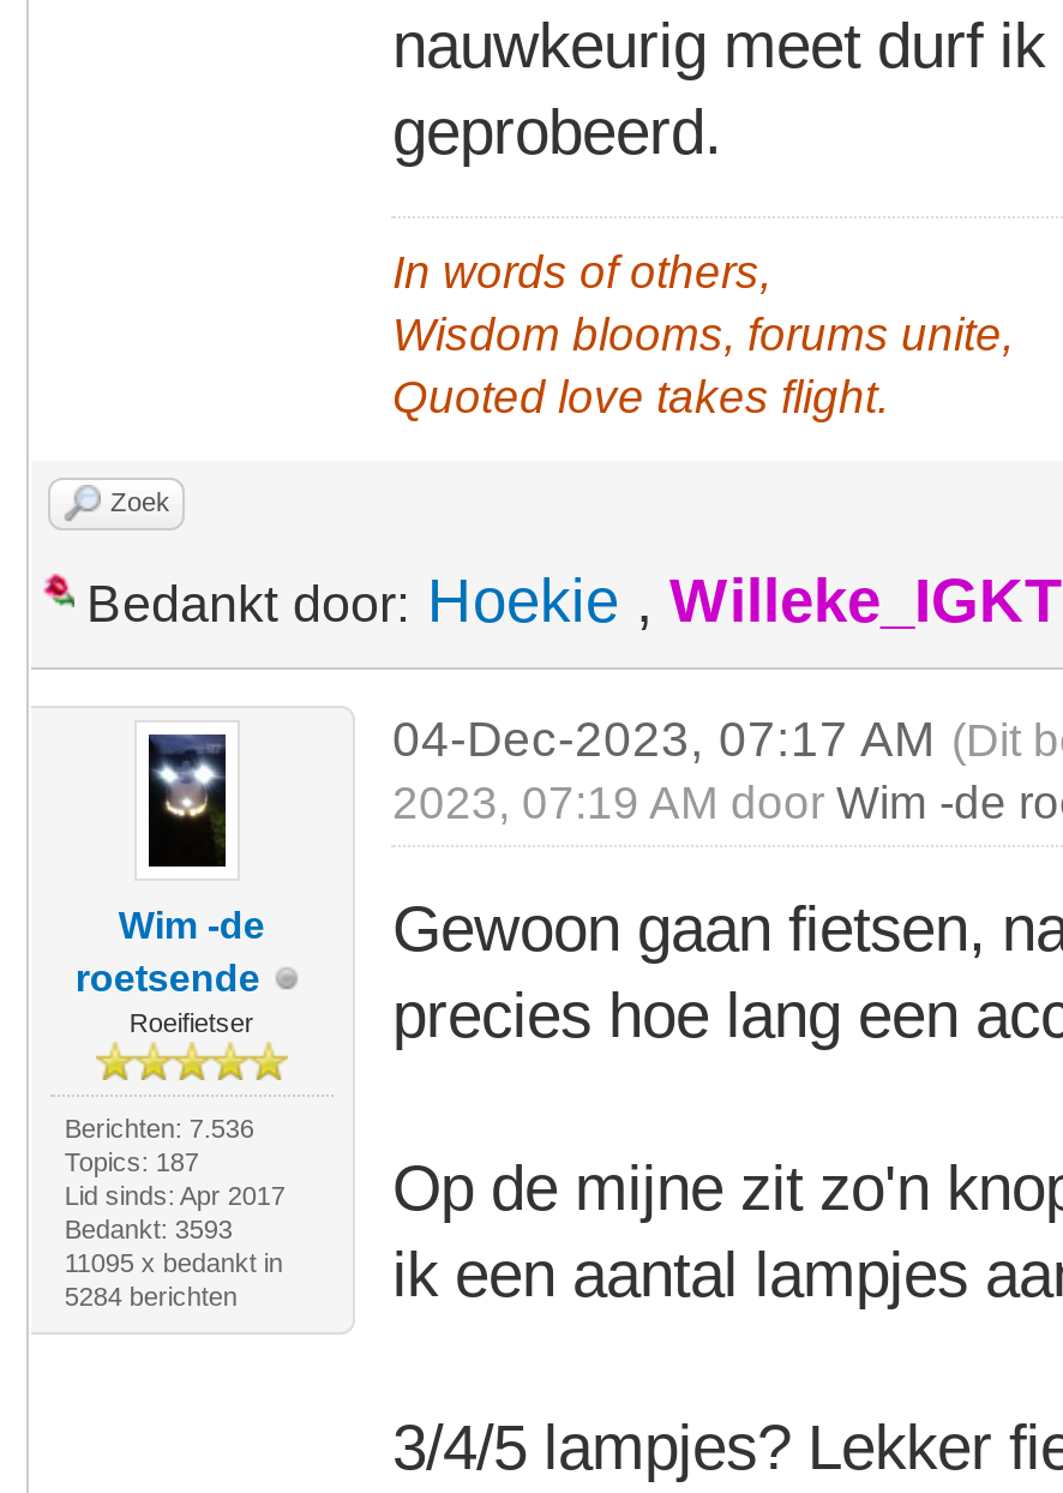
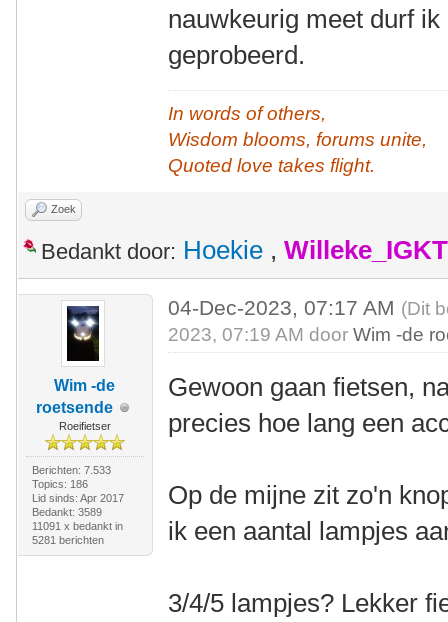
- Berichten: 7.536
+ Berichten: 7.533

- Topics: 187
+ Topics: 186

- Bedankt: 3593
+ Bedankt: 3589

- 11095 x bedankt in
+ 11091 x bedankt in

- 5284 berichten
+ 5281 berichten
